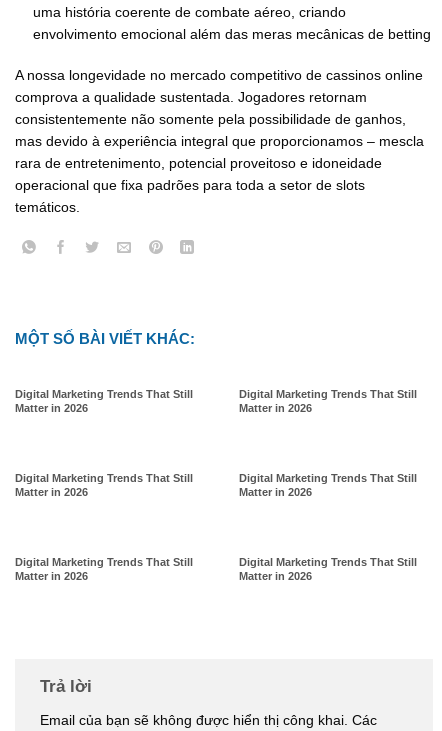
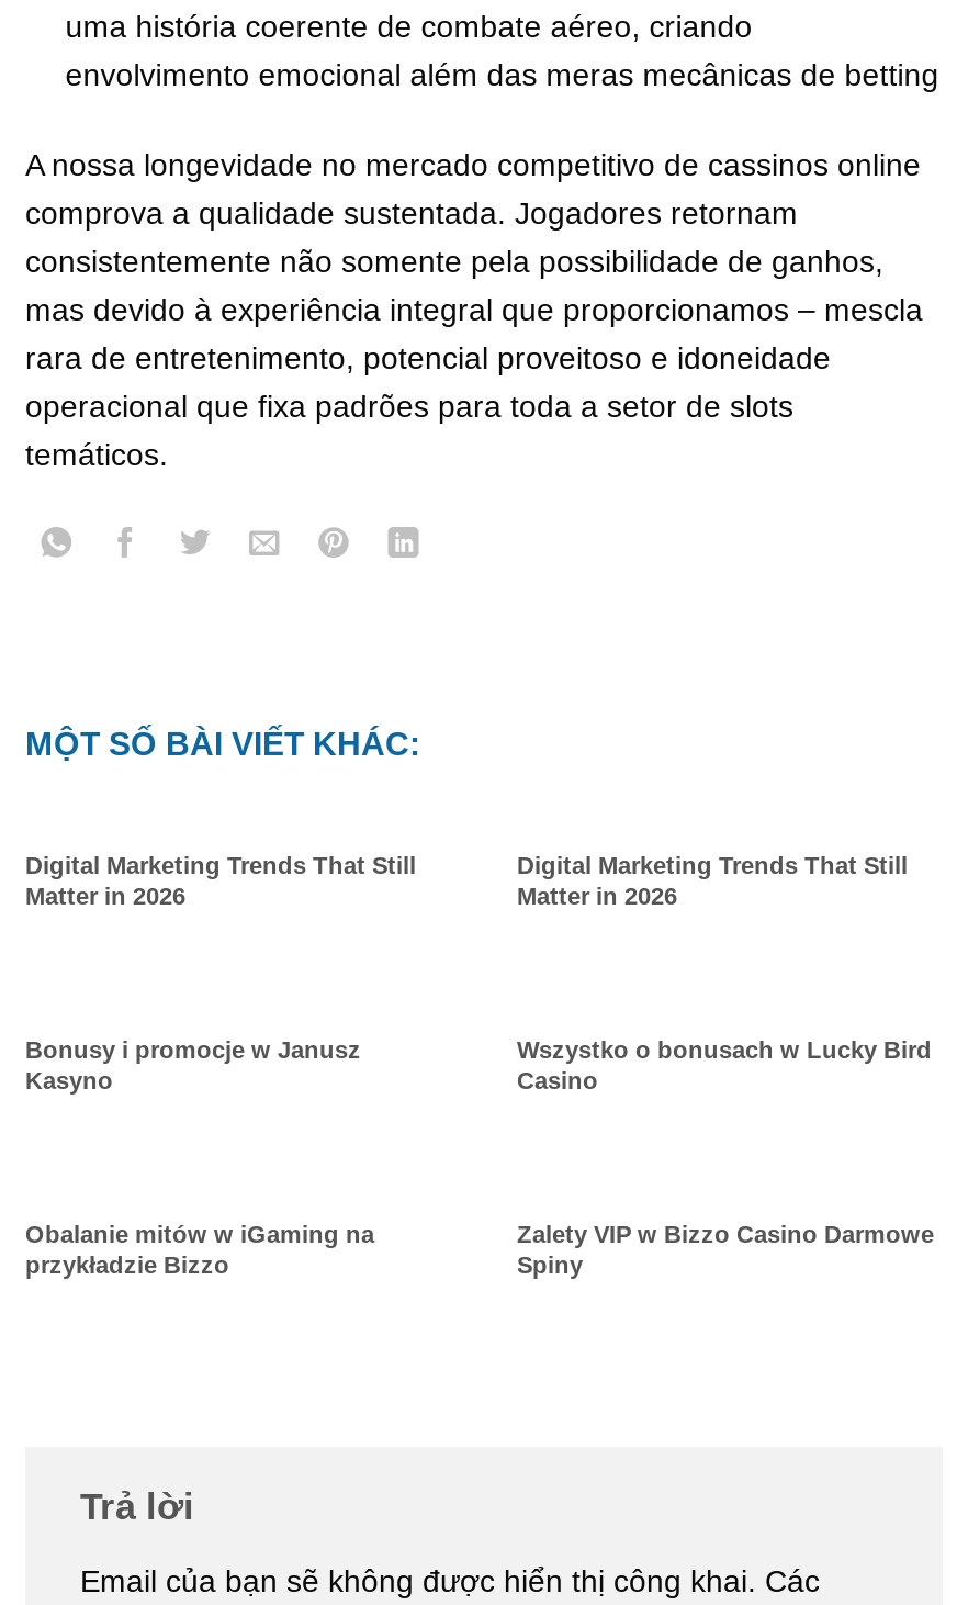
- Digital Marketing Trends That Still
- Matter in 2026
+ Bonusy i promocje w Janusz
+ Kasyno

- Digital Marketing Trends That Still
- Matter in 2026
+ Wszystko o bonusach w Lucky Bird
+ Casino

- Digital Marketing Trends That Still
- Matter in 2026
+ Obalanie mitów w iGaming na
+ przykładzie Bizzo

- Digital Marketing Trends That Still
- Matter in 2026
+ Zalety VIP w Bizzo Casino Darmowe
+ Spiny
